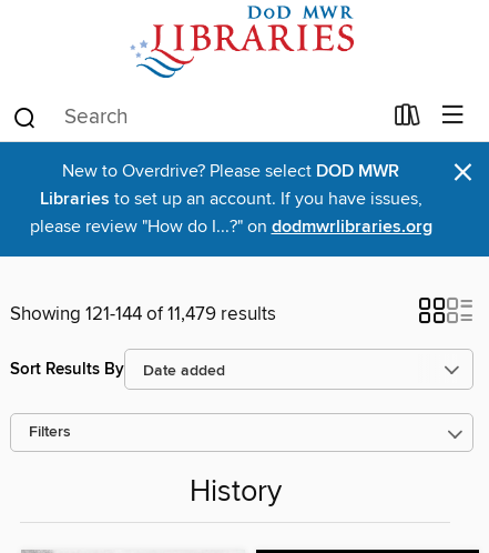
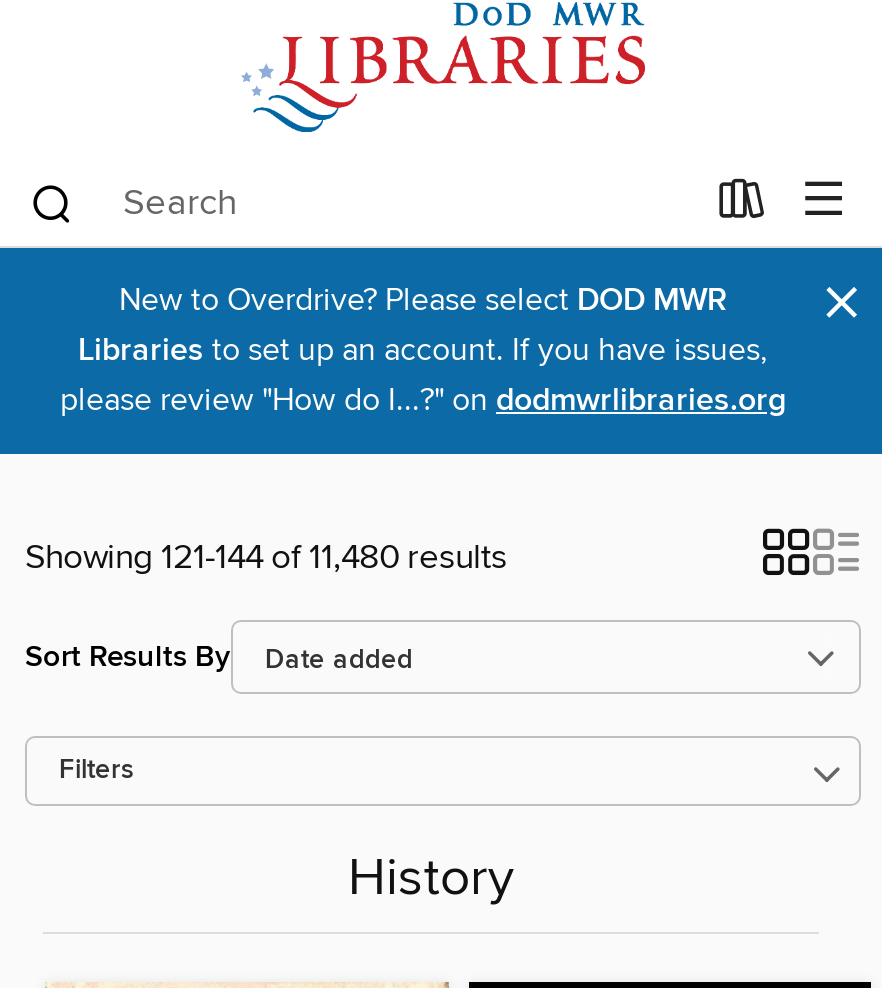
- Showing 121-144 of 11,479 results
+ Showing 121-144 of 11,480 results
